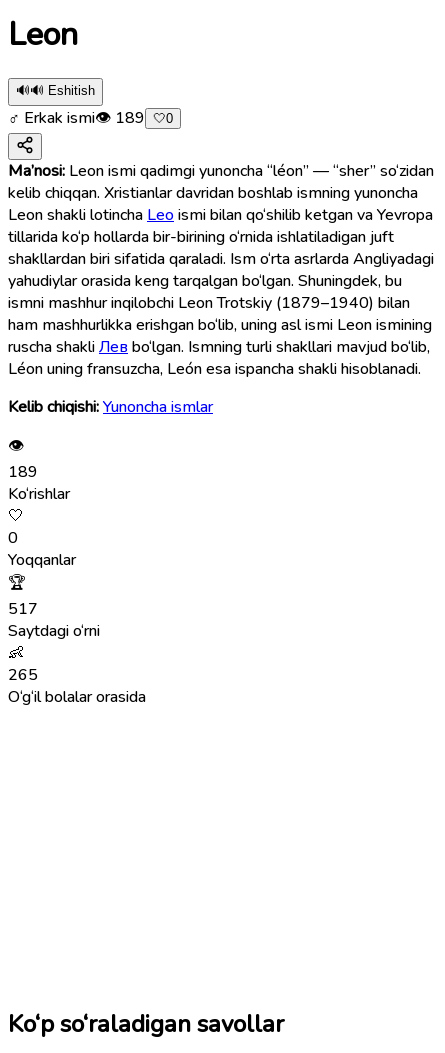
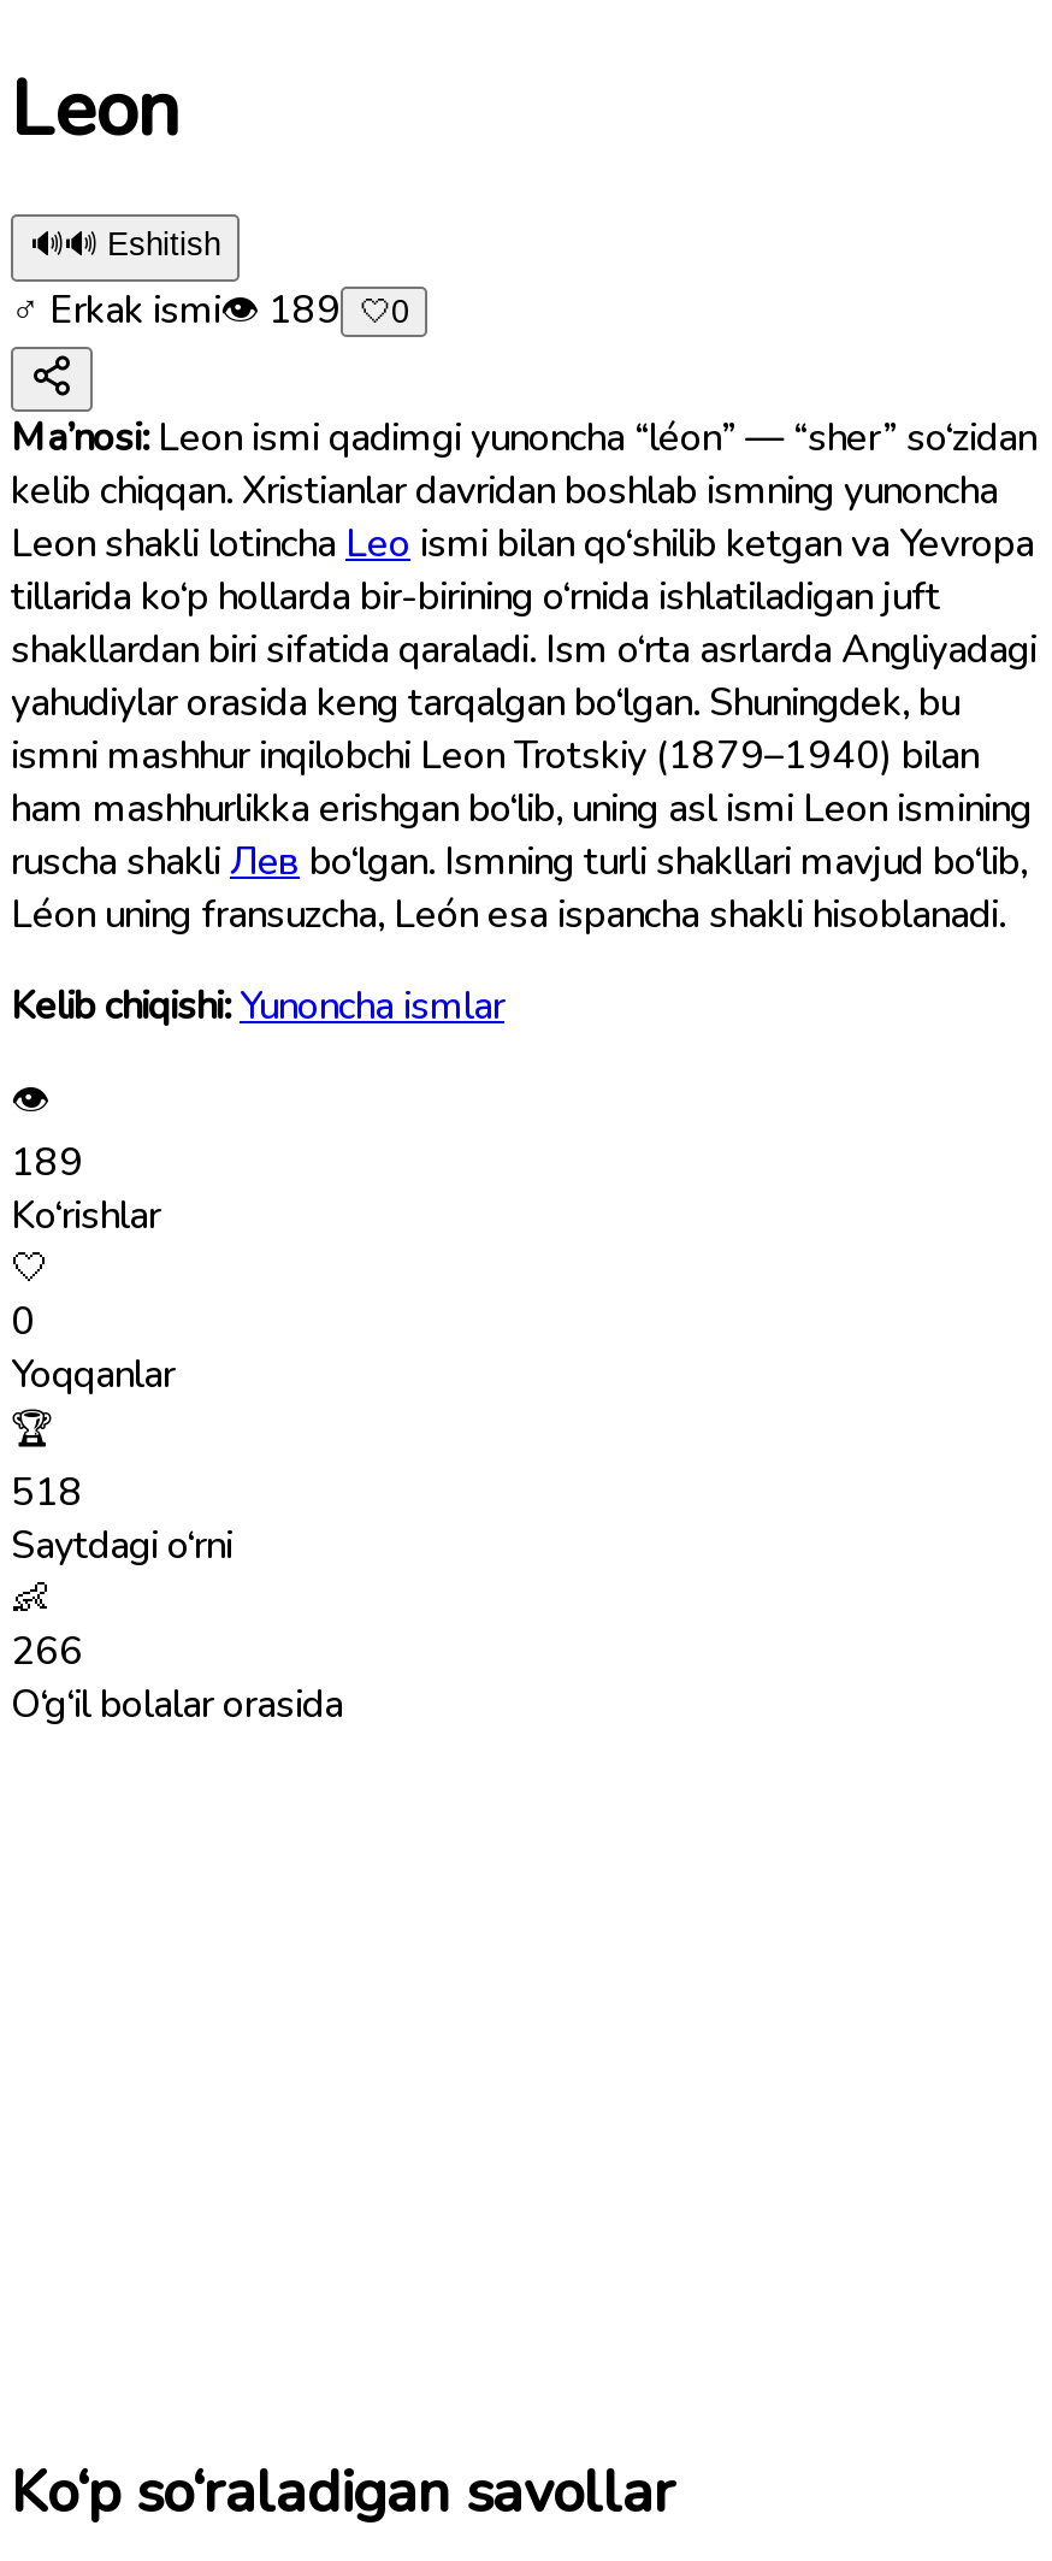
- 517
+ 518

- 265
+ 266
